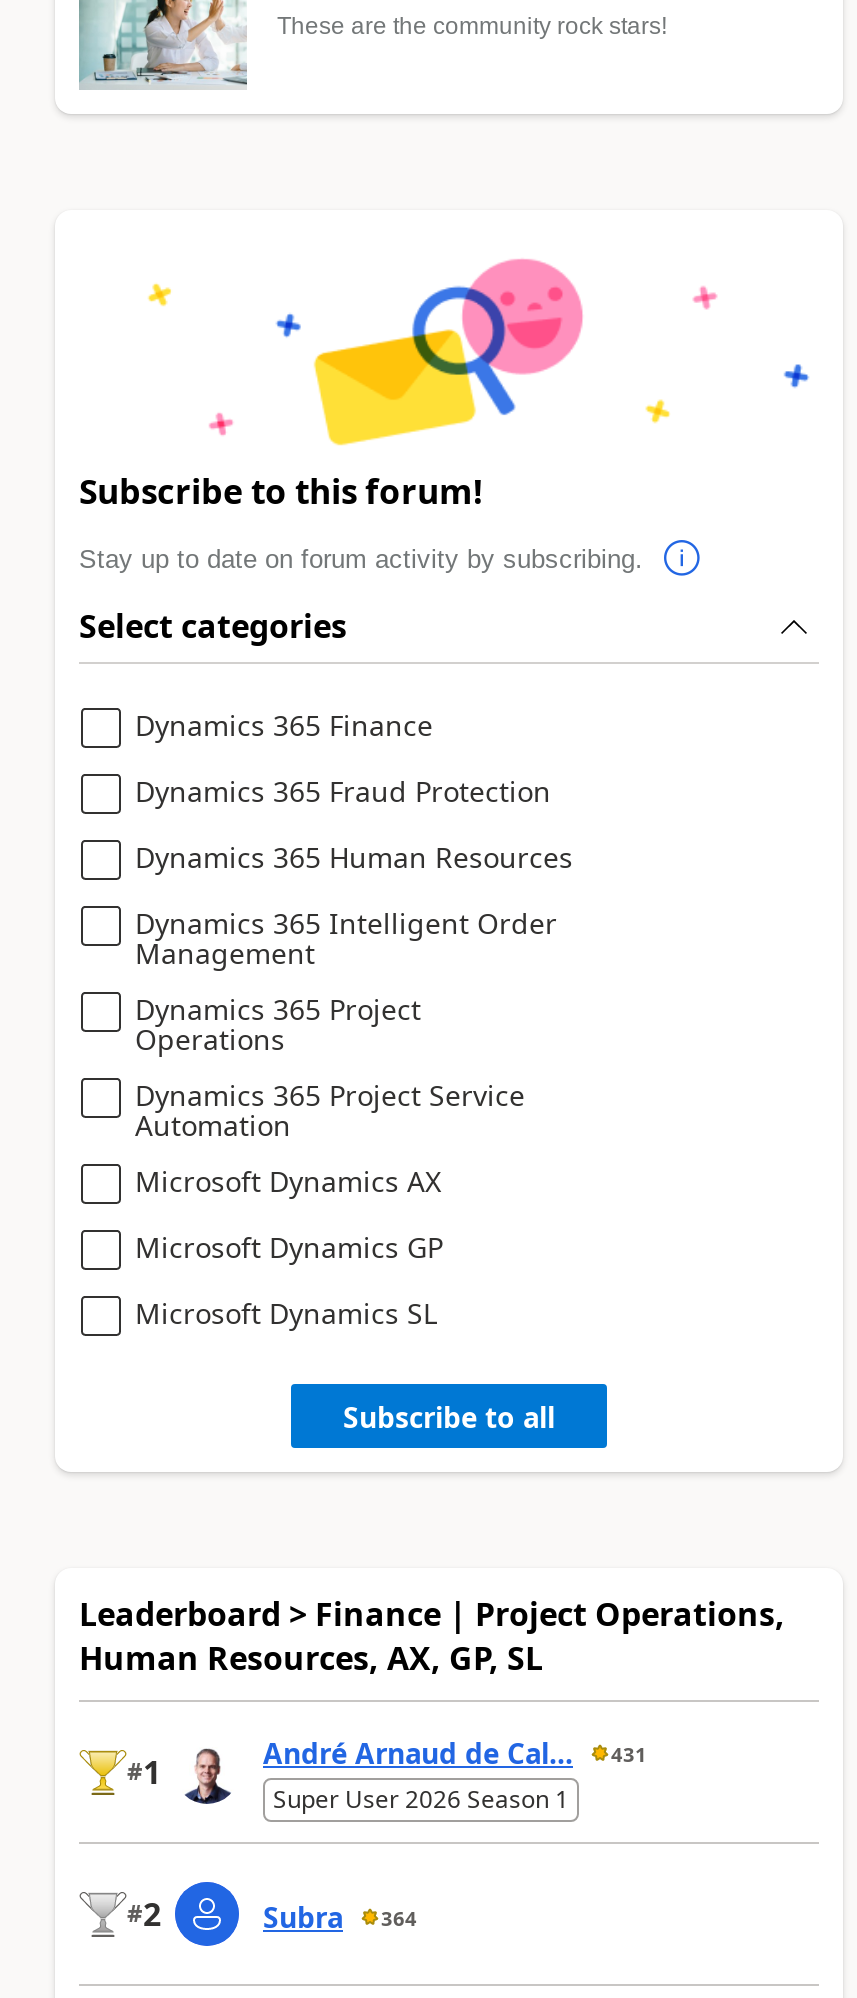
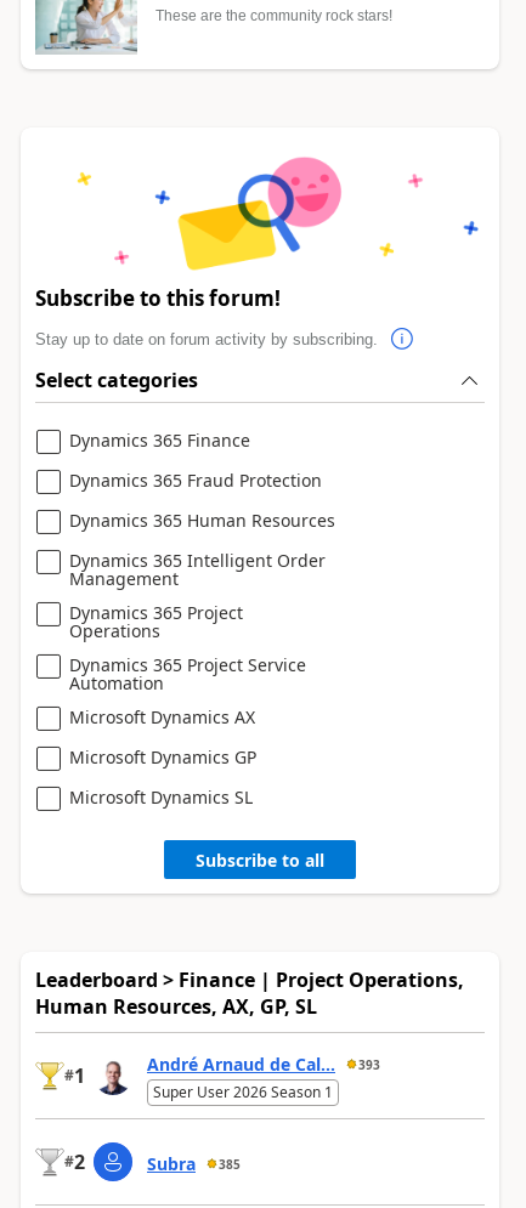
- André Arnaud de Cal... 431
+ André Arnaud de Cal... 393

- Subra 364
+ Subra 385
